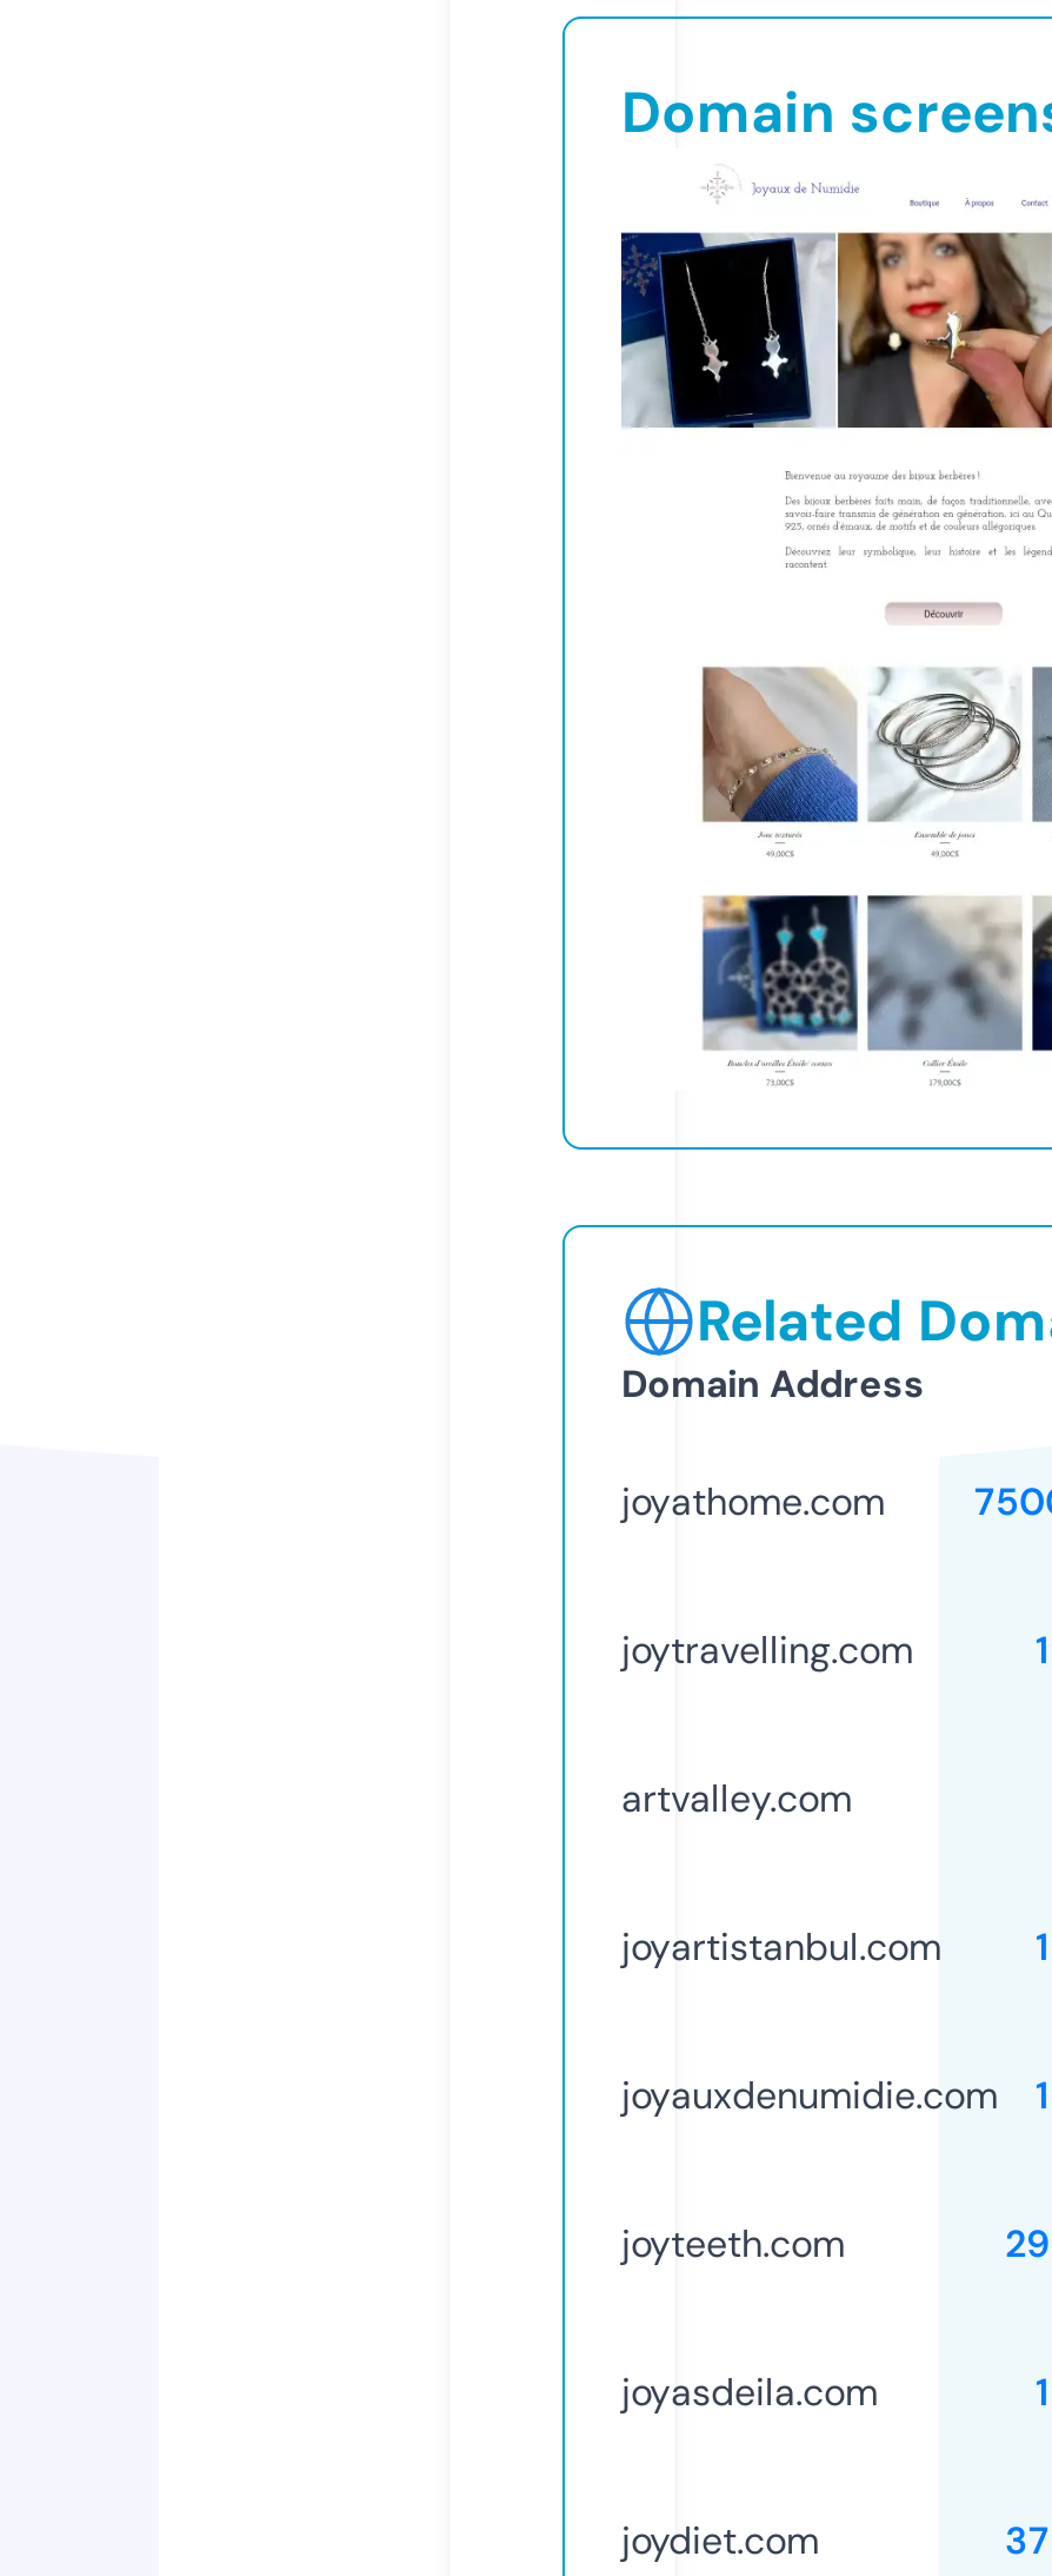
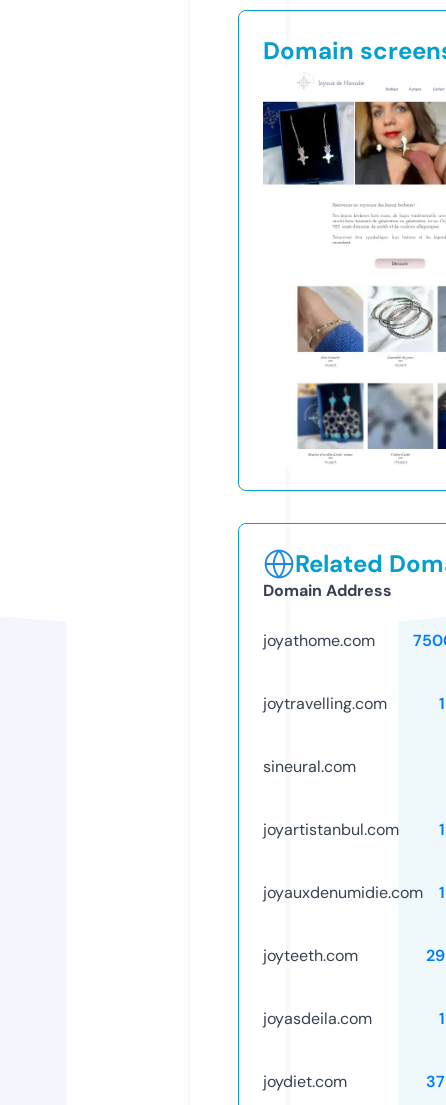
- artvalley.com
+ sineural.com
